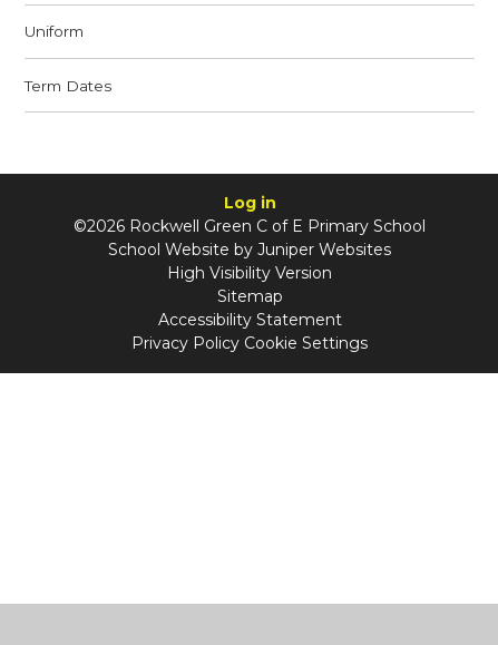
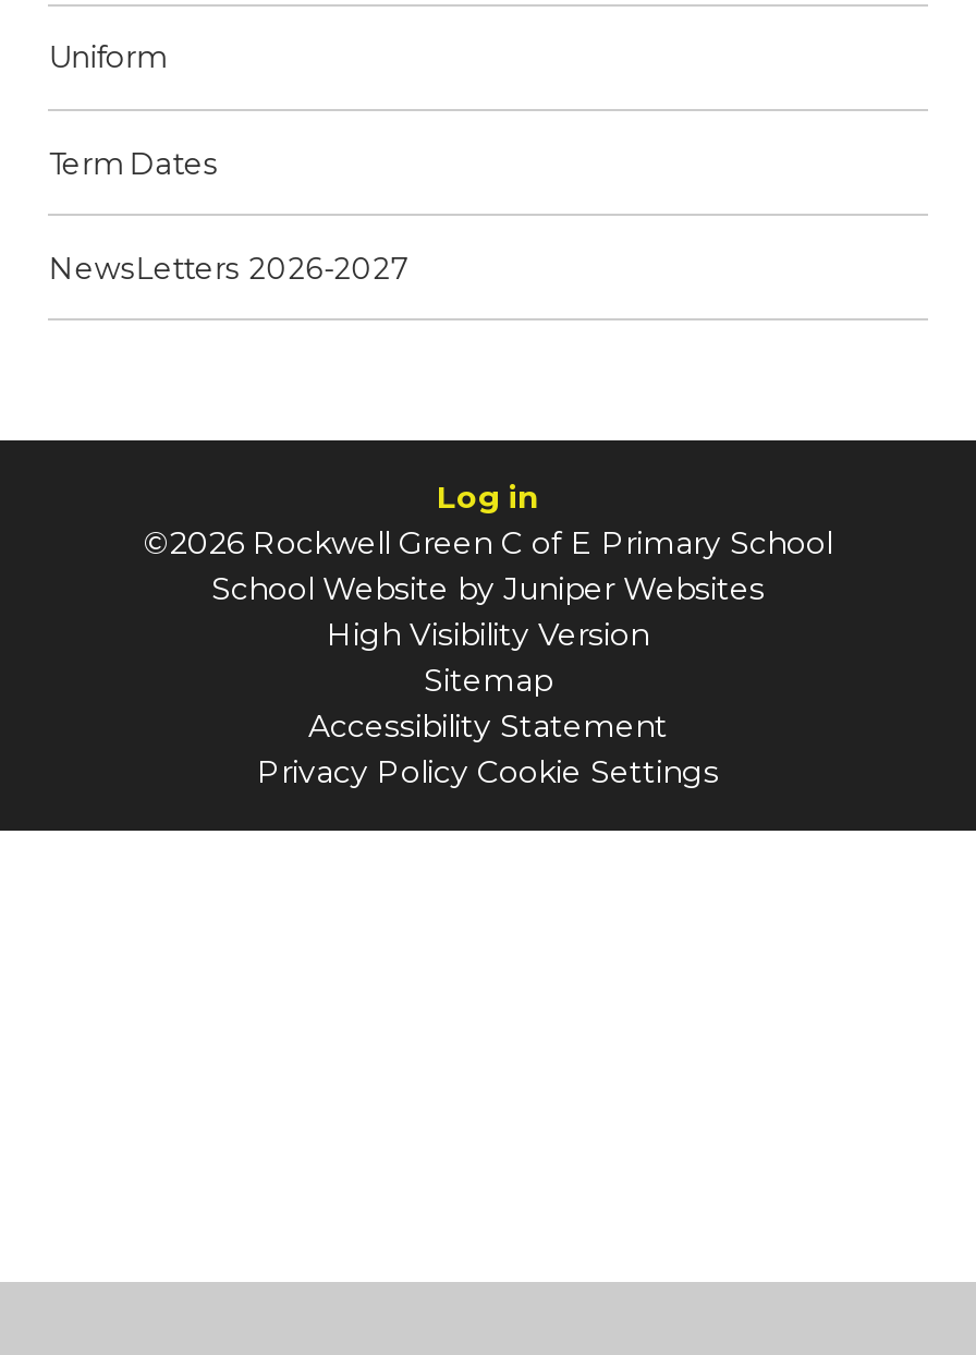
+ NewsLetters 2026-2027
